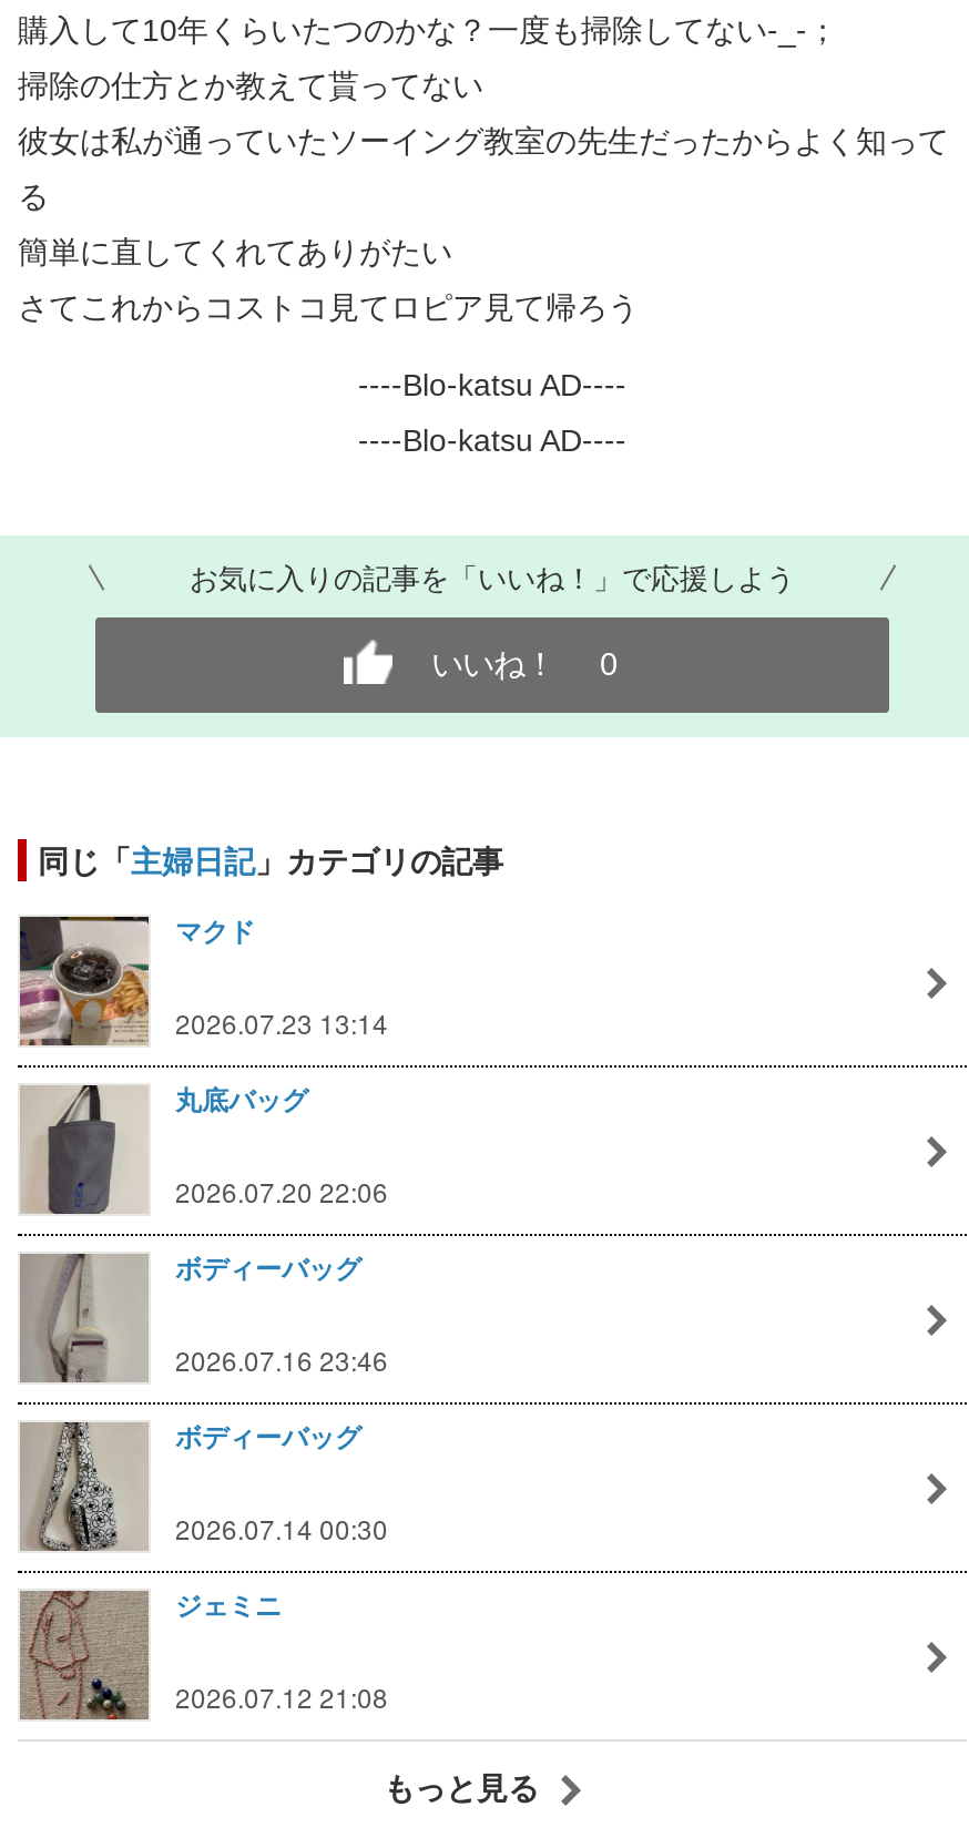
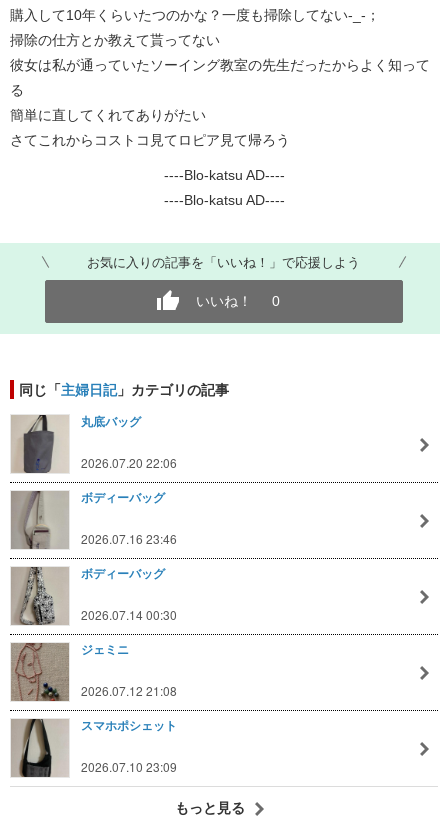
- [image]
- マクド
- 2026.07.23 13:14

moved up: [image] | 丸底バッグ | 2026.07.20 22:06 | ... | ジェミニ | 2026.07.12 21:08

+ [image]
+ スマホポシェット
+ 2026.07.10 23:09
